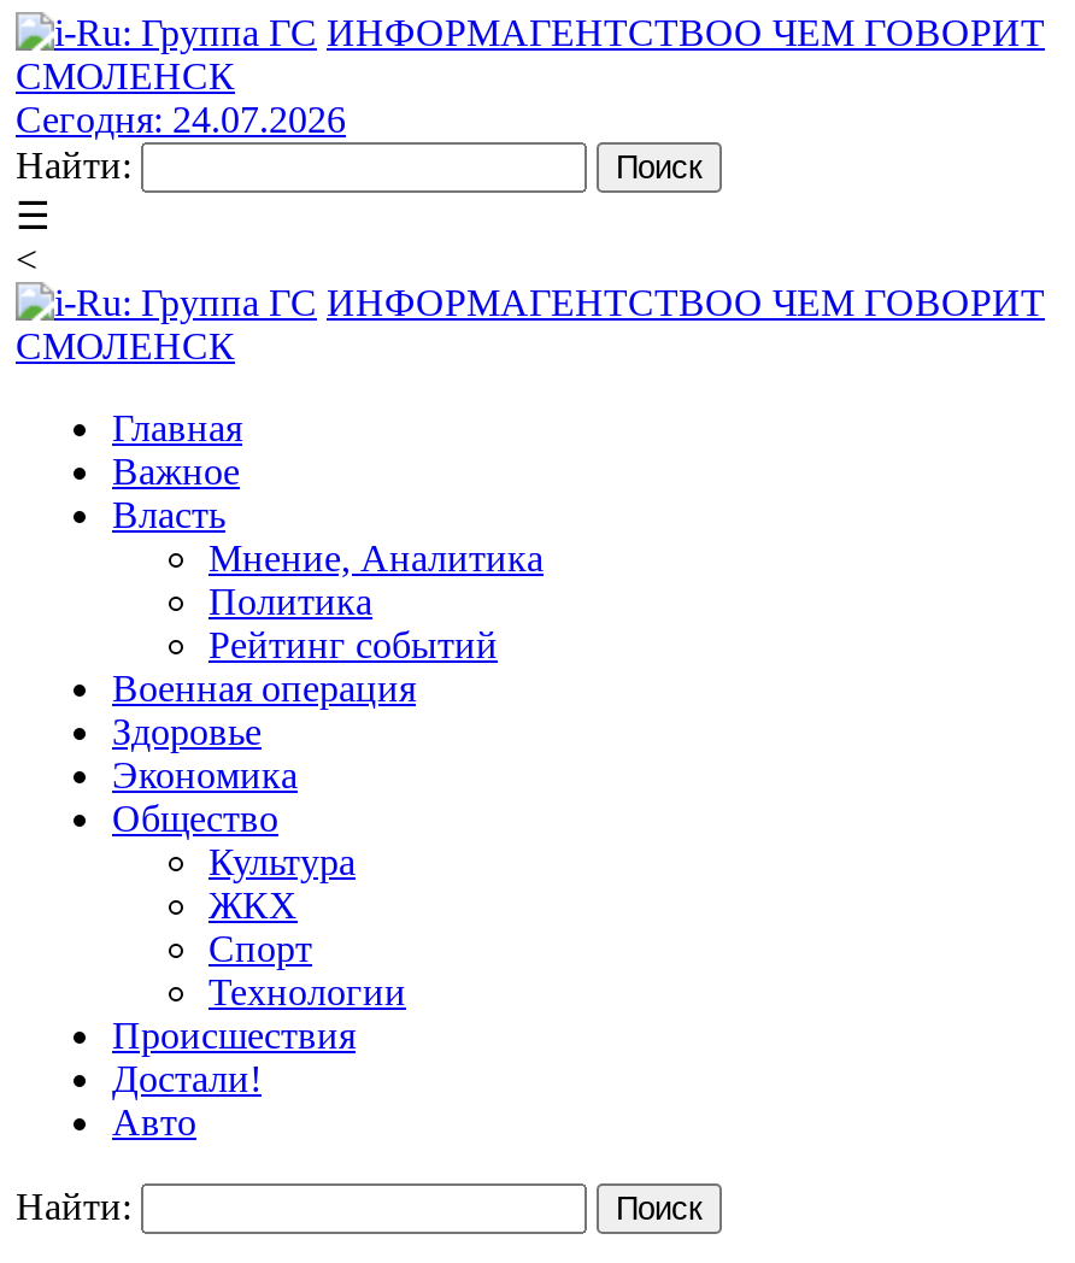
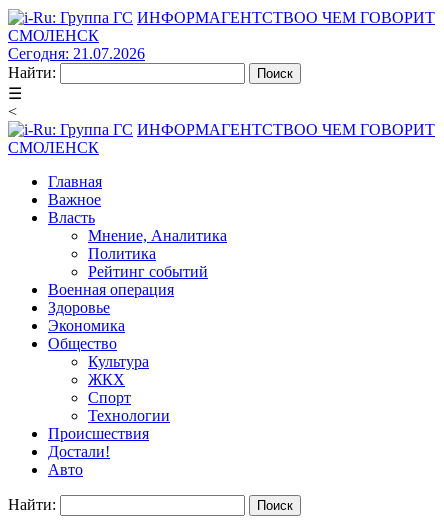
- Сегодня: 24.07.2026
+ Сегодня: 21.07.2026
